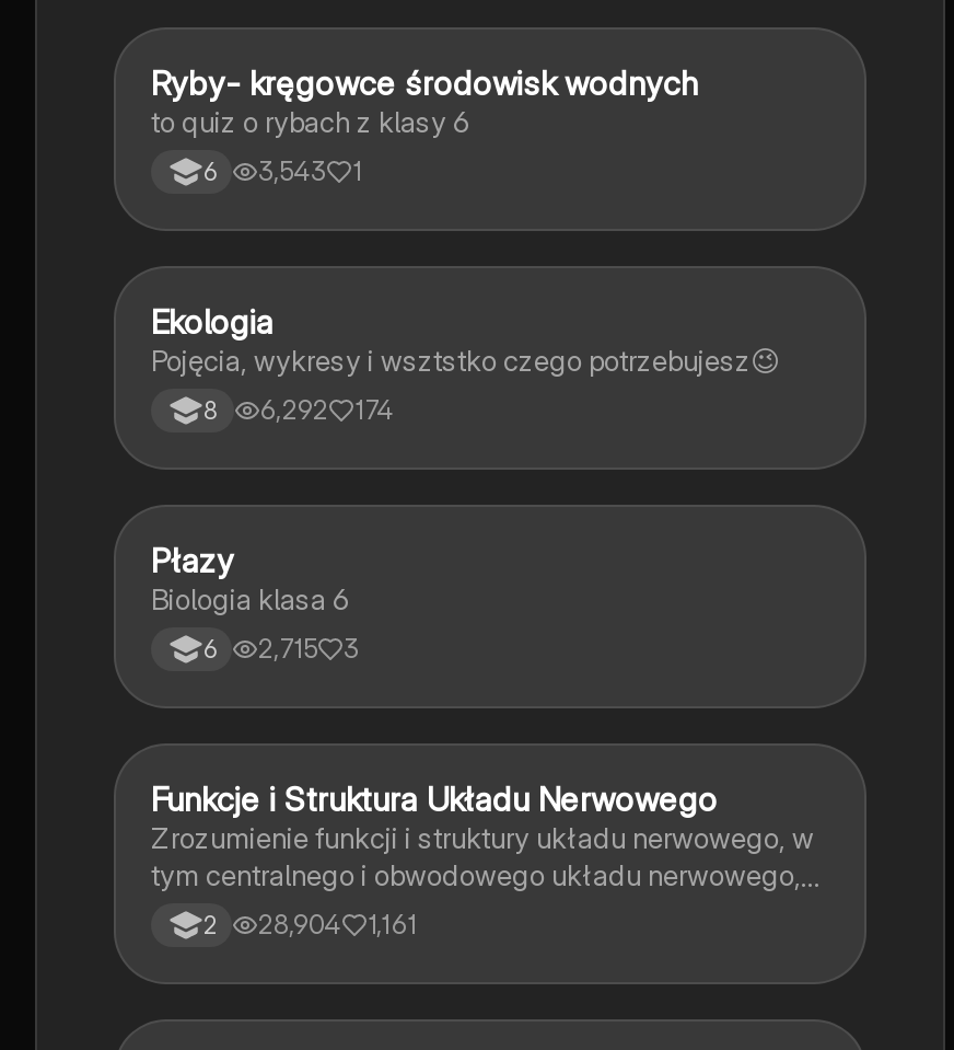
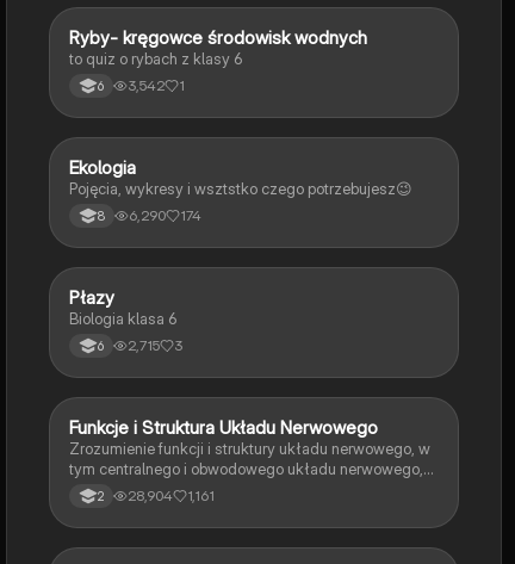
- 6 3,543 1
+ 6 3,542 1

- 8 6,292 174
+ 8 6,290 174
